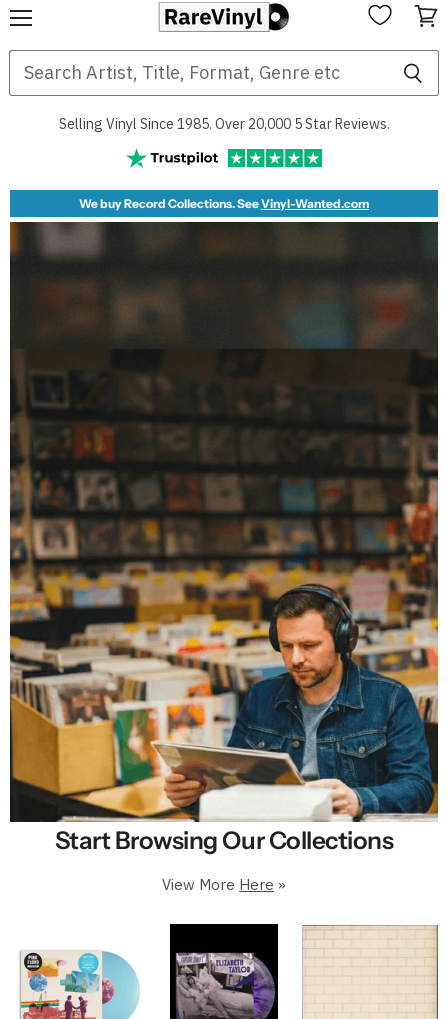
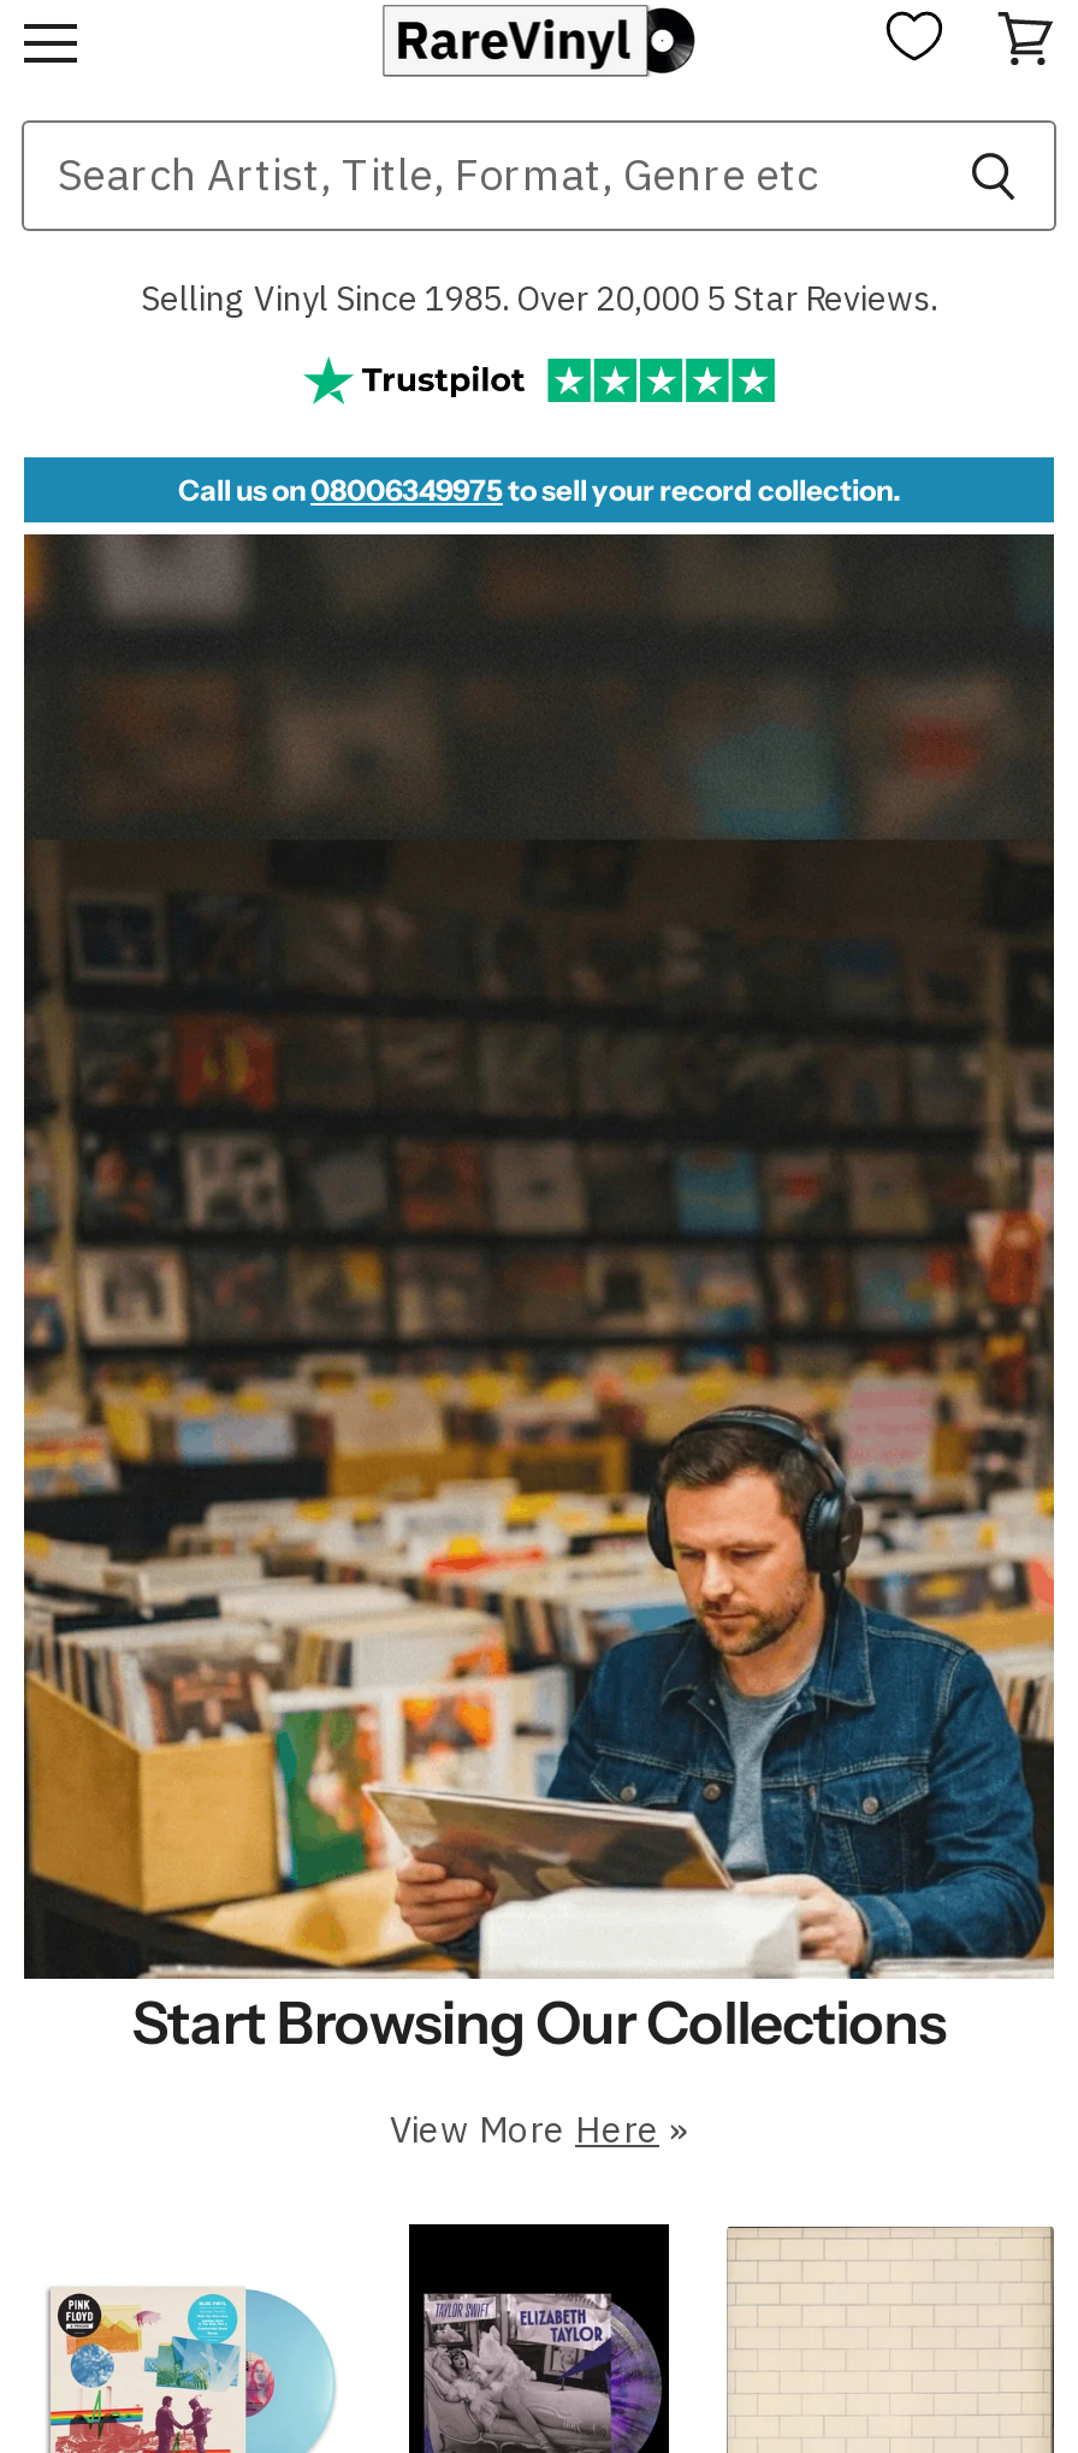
- We buy Record Collections. SeeVinyl-Wanted.com
+ Call us on08006349975to sell your record collection.
